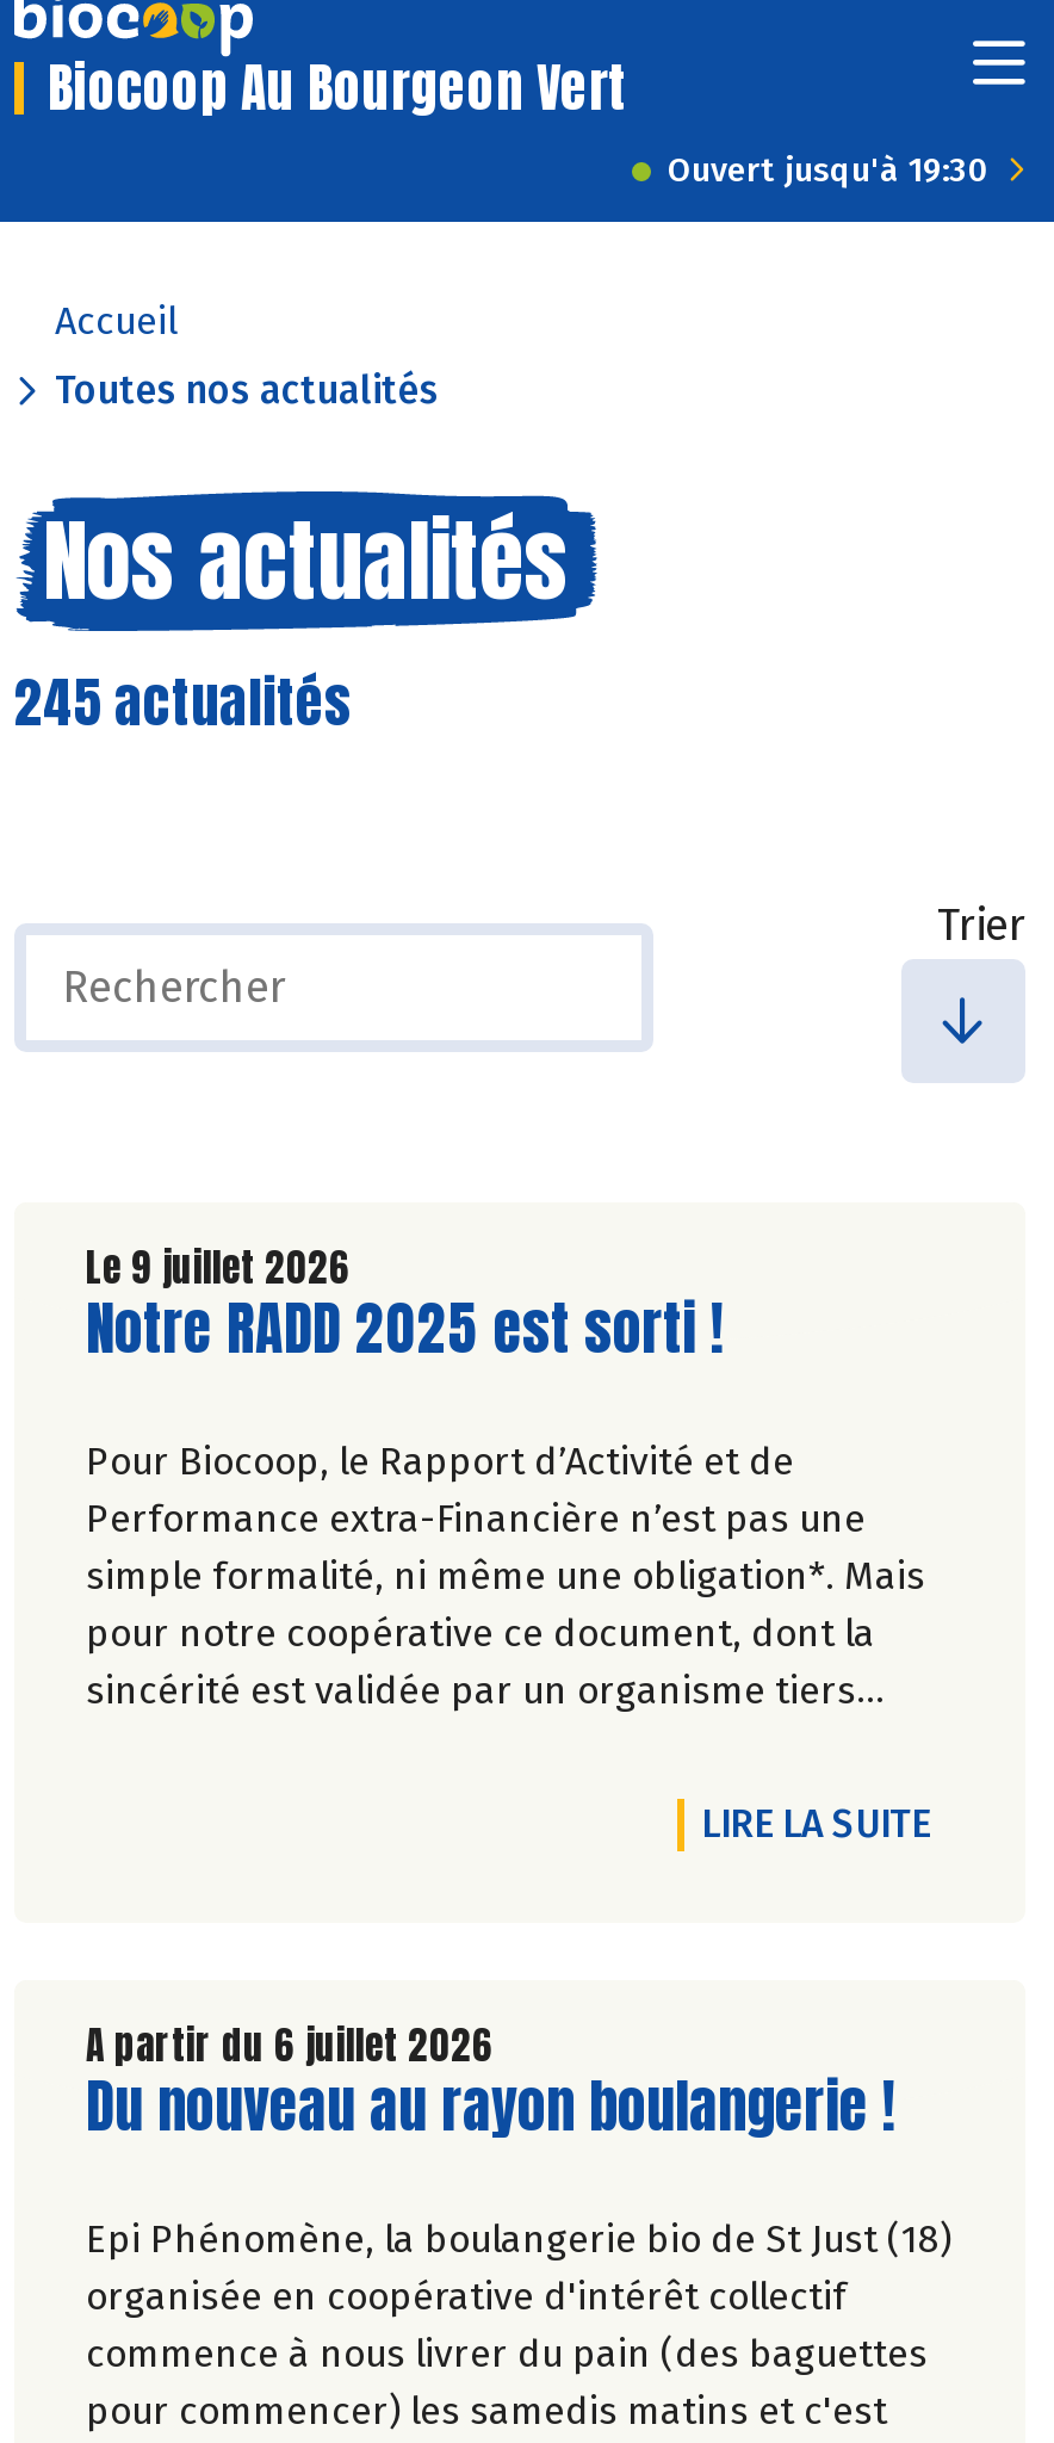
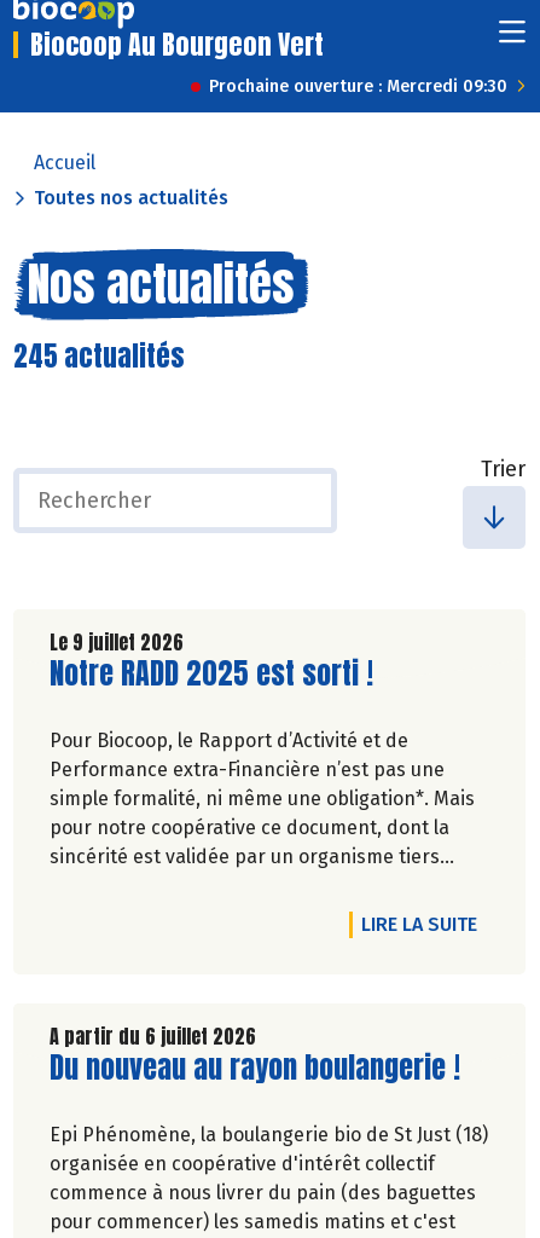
- Ouvert jusqu'à 19:30
+ Prochaine ouverture : Mercredi 09:30
